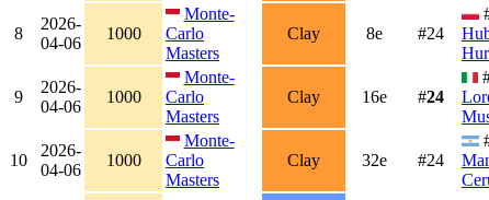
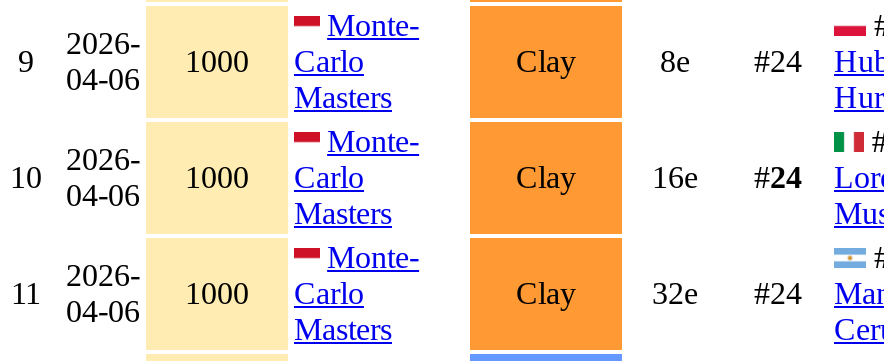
- 8
+ 9

- 9
+ 10

- 10
+ 11
